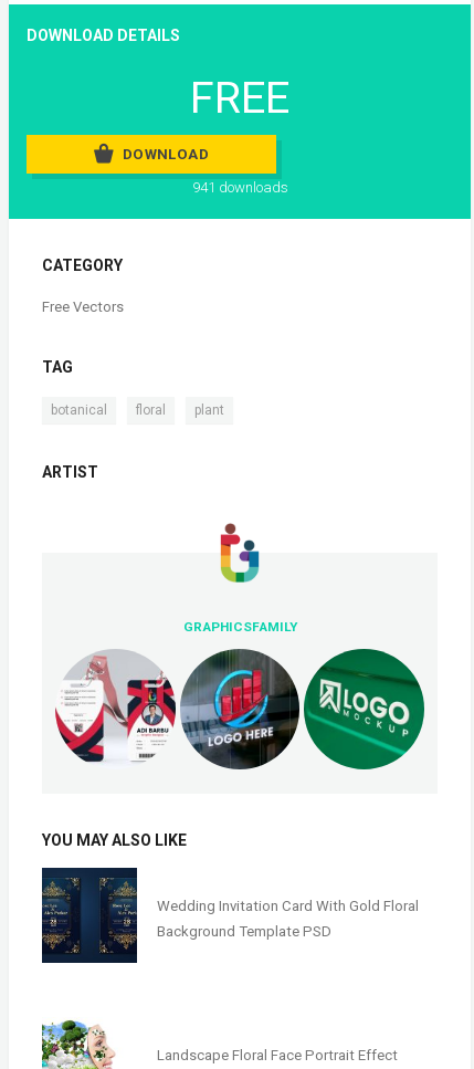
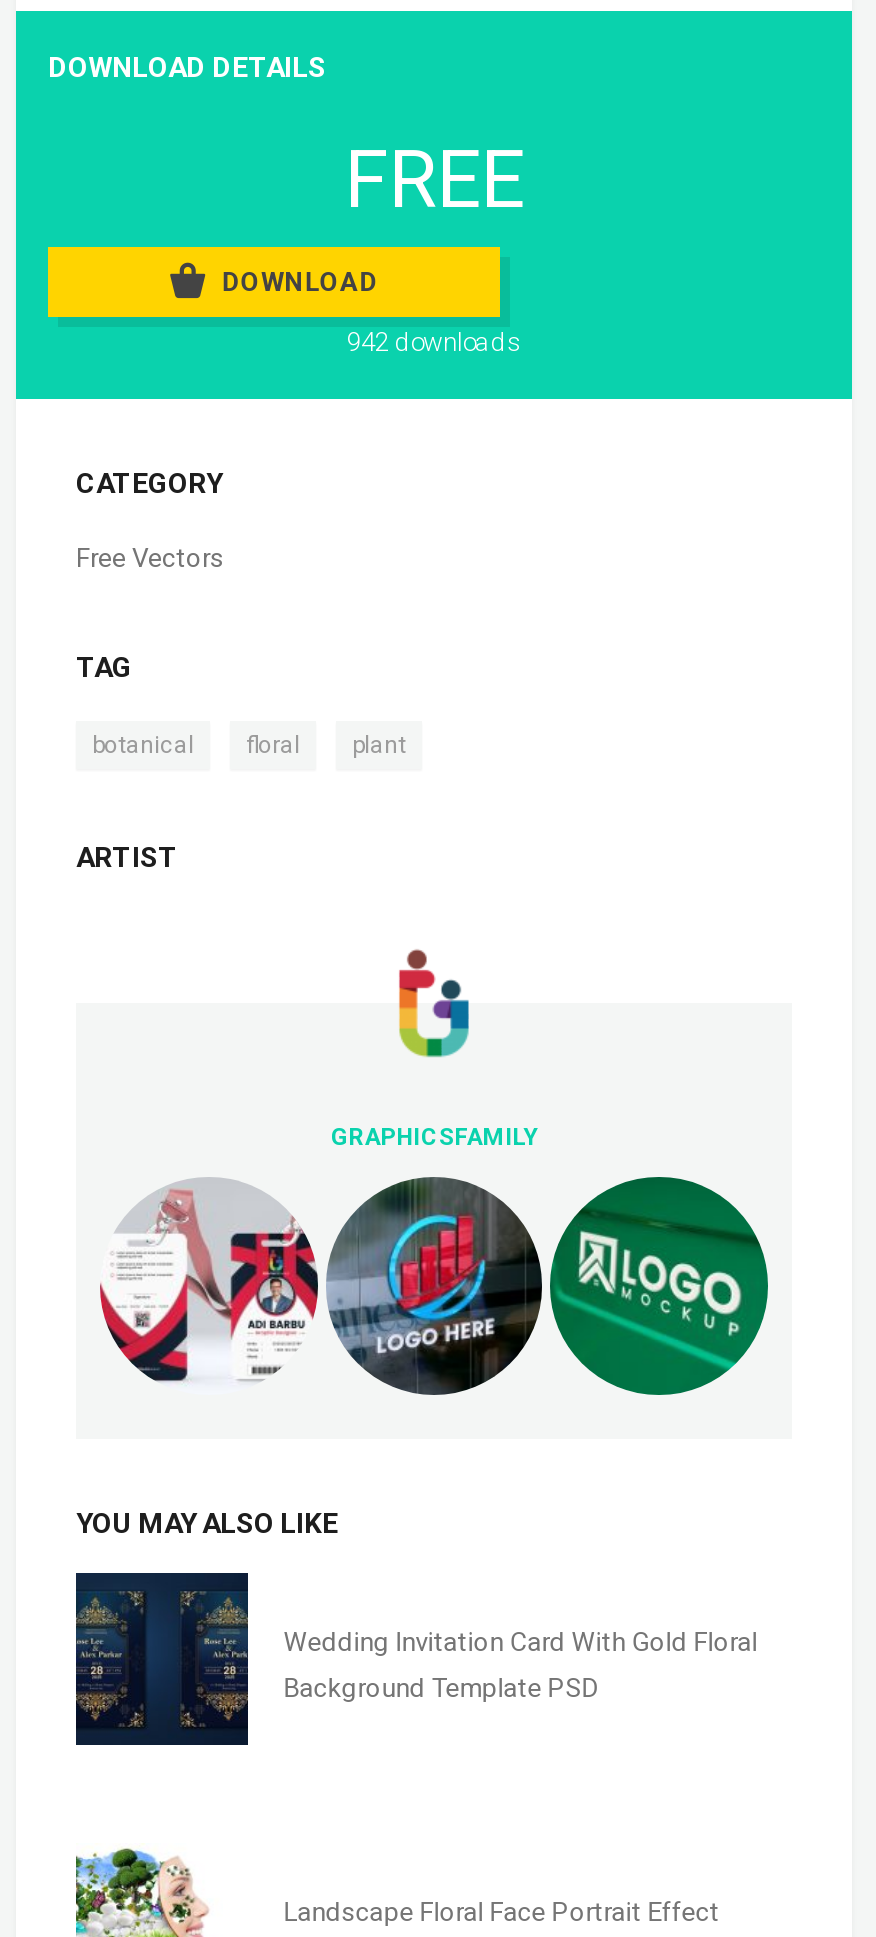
- 941 downloads
+ 942 downloads
